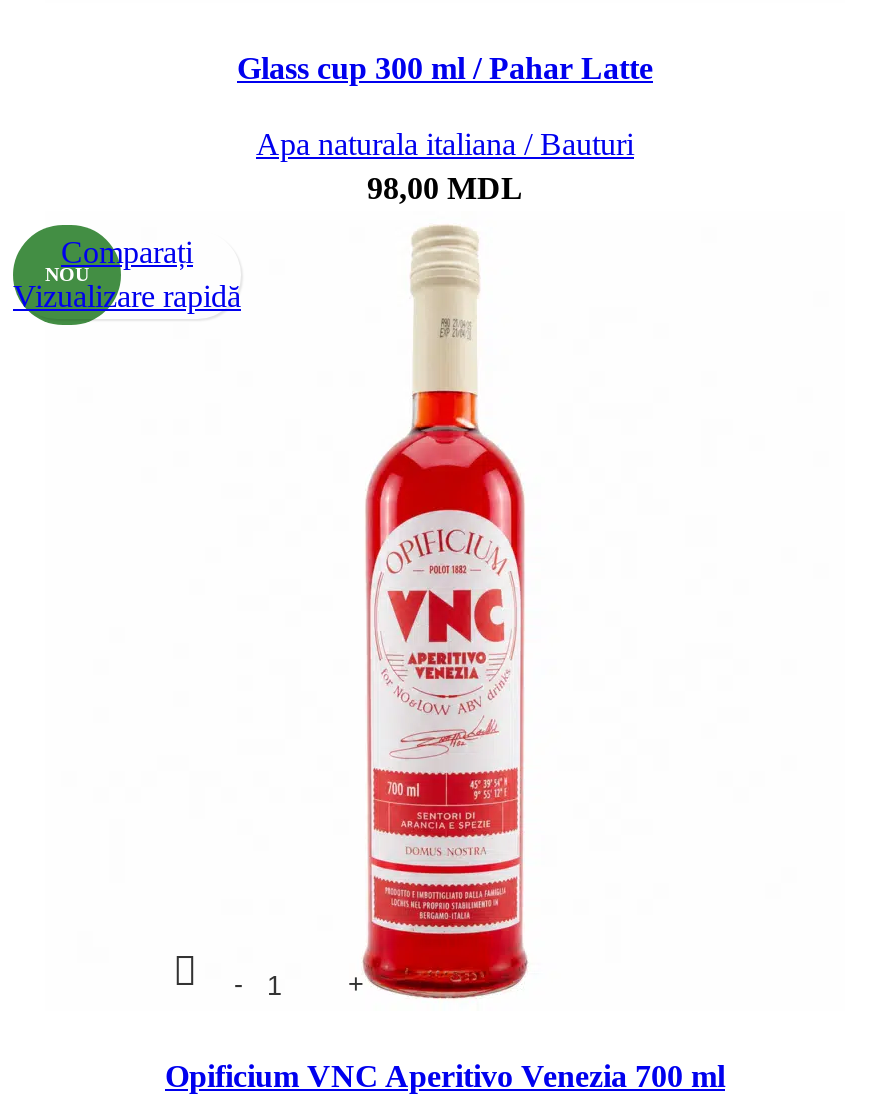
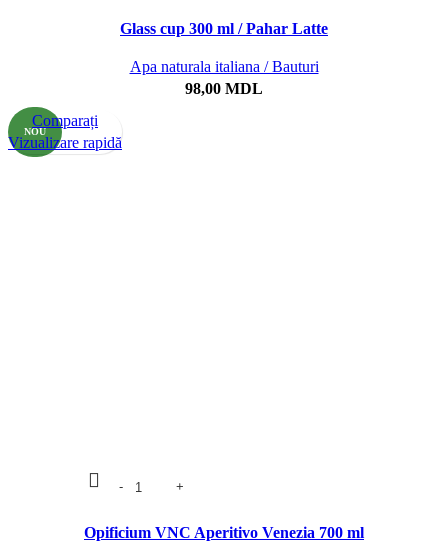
- [image]
